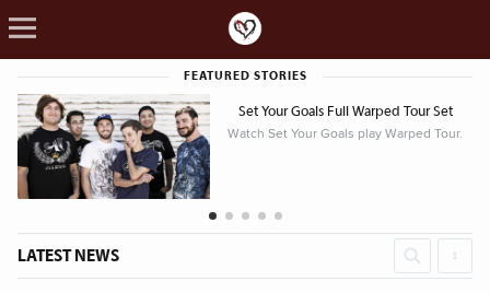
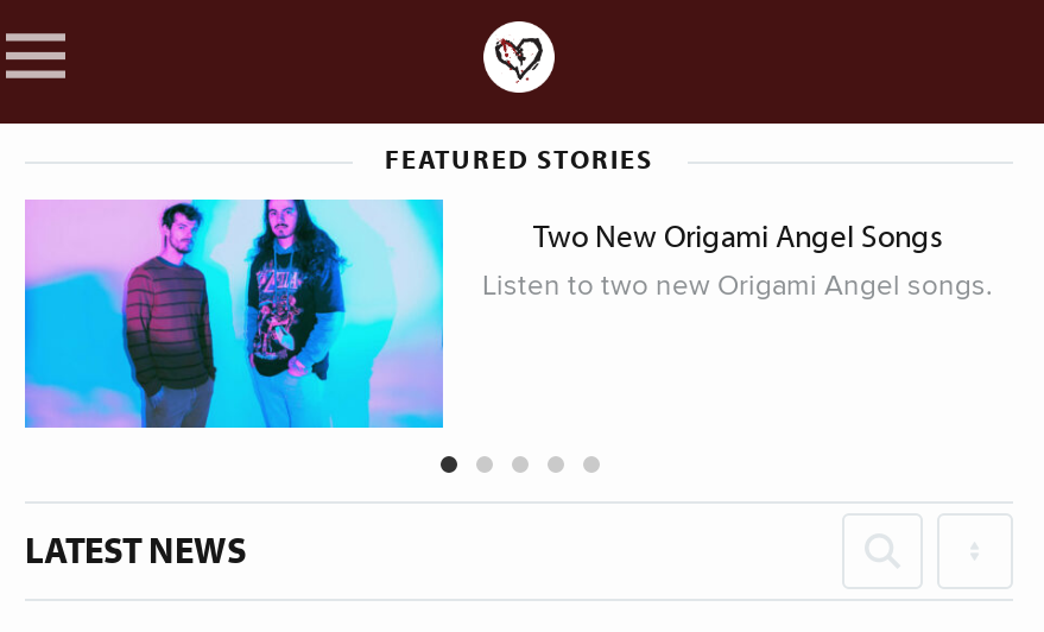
- [image]
- Set Your Goals Full Warped Tour Set
- Watch Set Your Goals play Warped Tour.
+ [image]
+ Two New Origami Angel Songs
+ Listen to two new Origami Angel songs.
